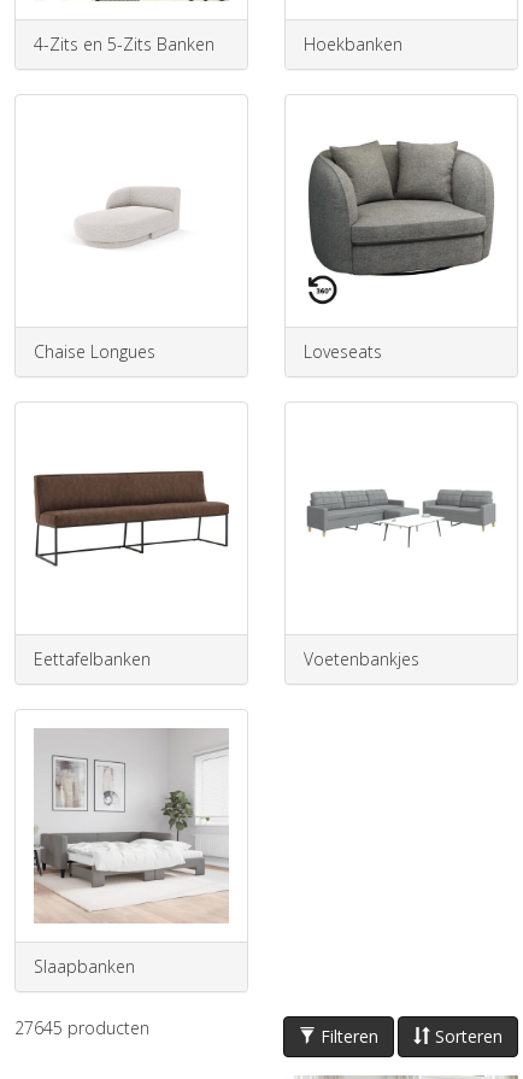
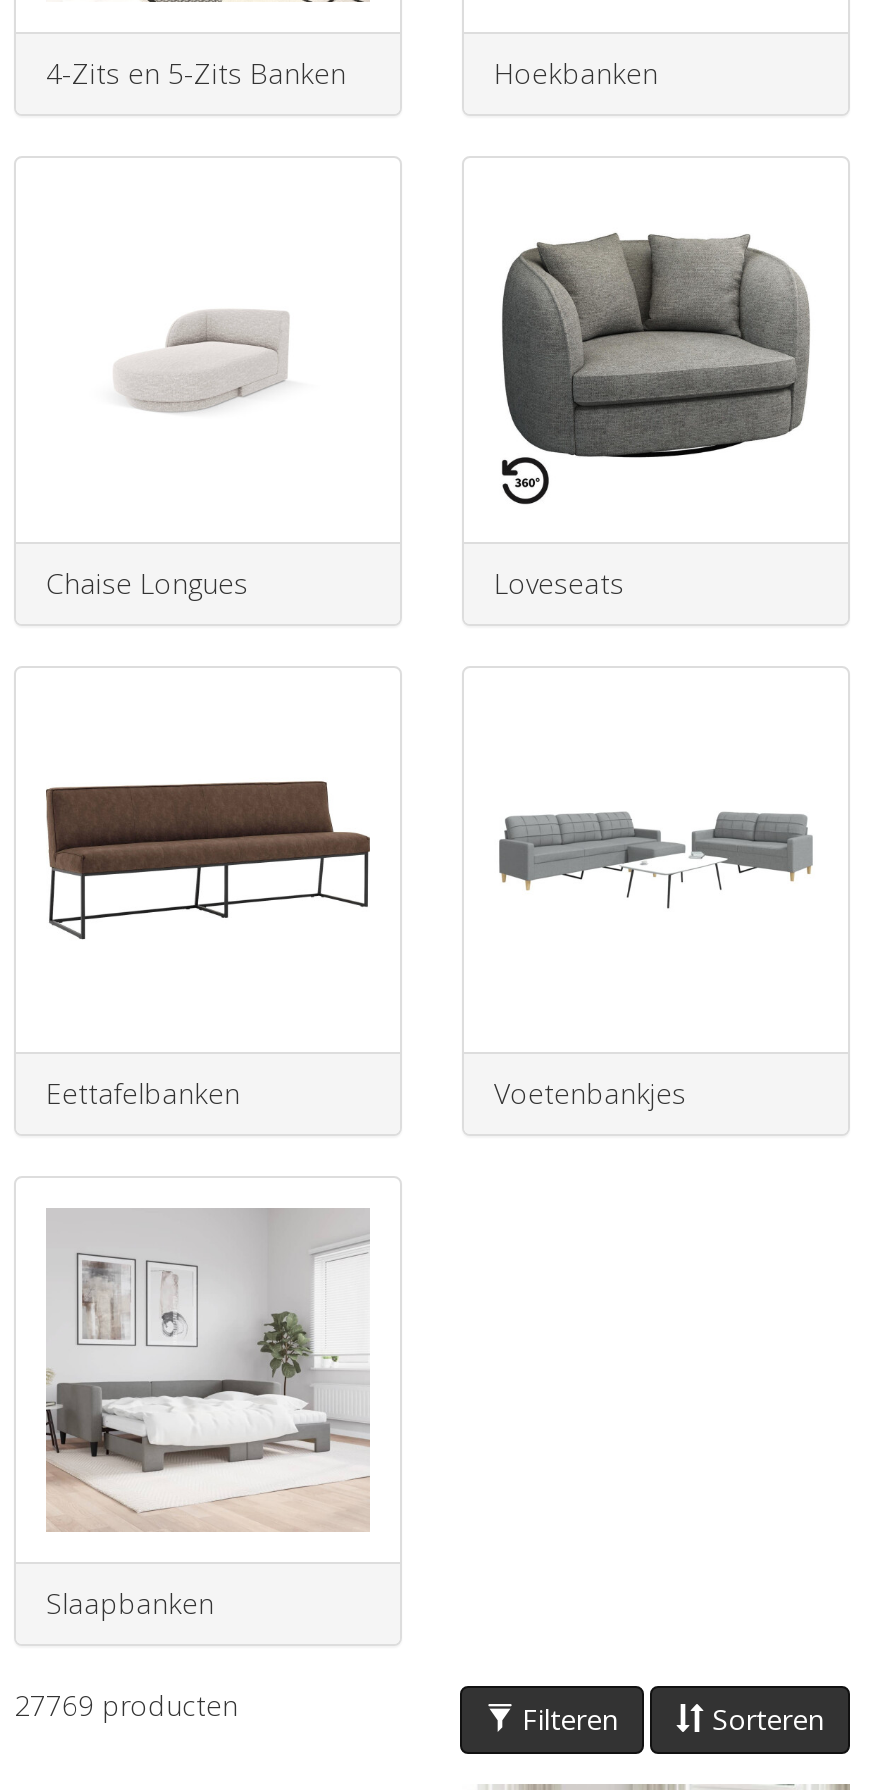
- 27645 producten
+ 27769 producten
